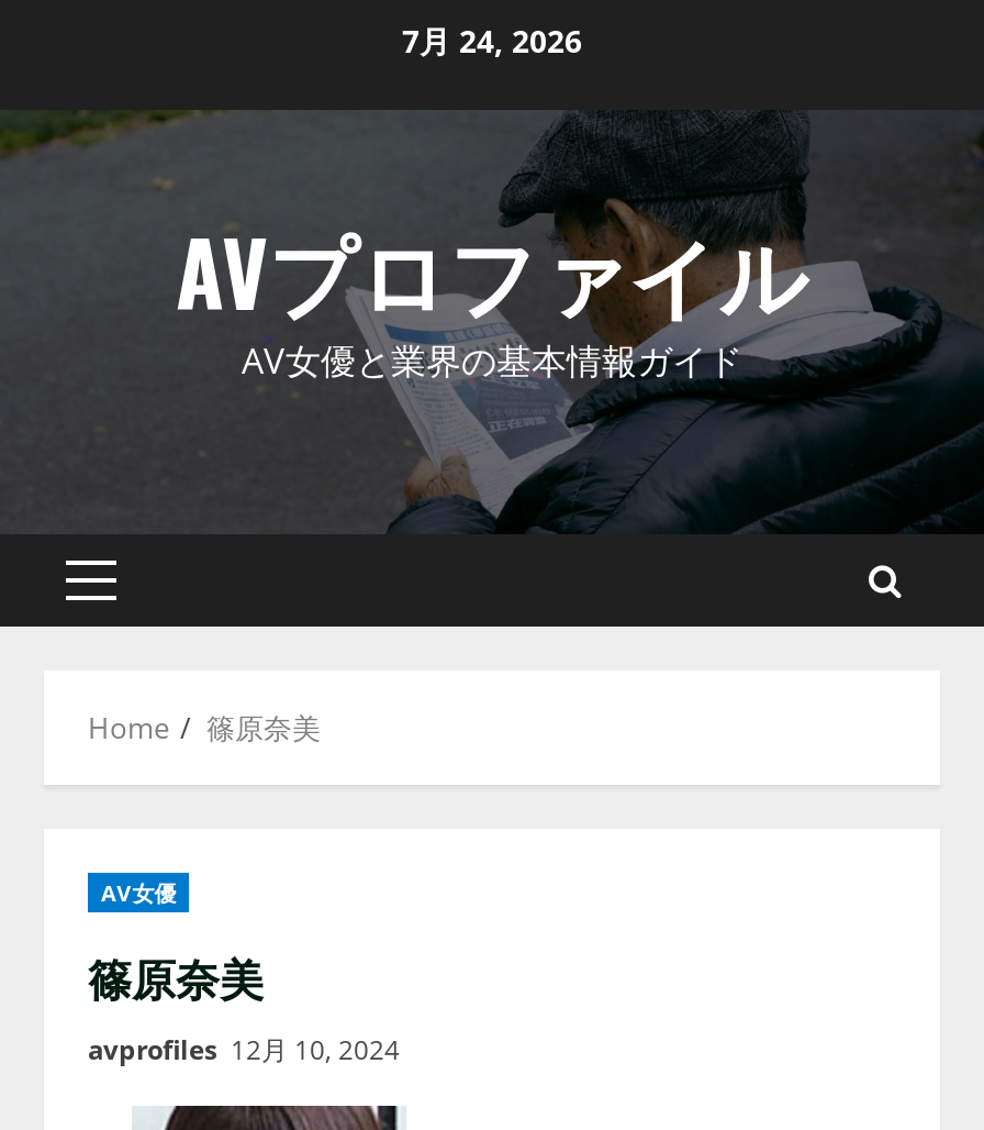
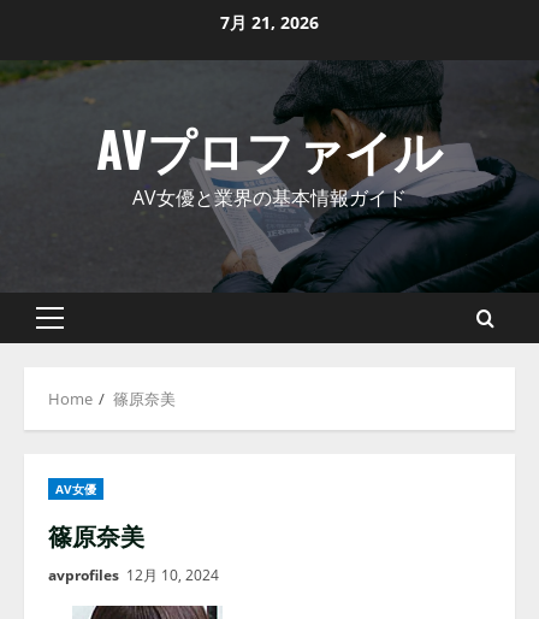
- 7月 24, 2026
+ 7月 21, 2026
